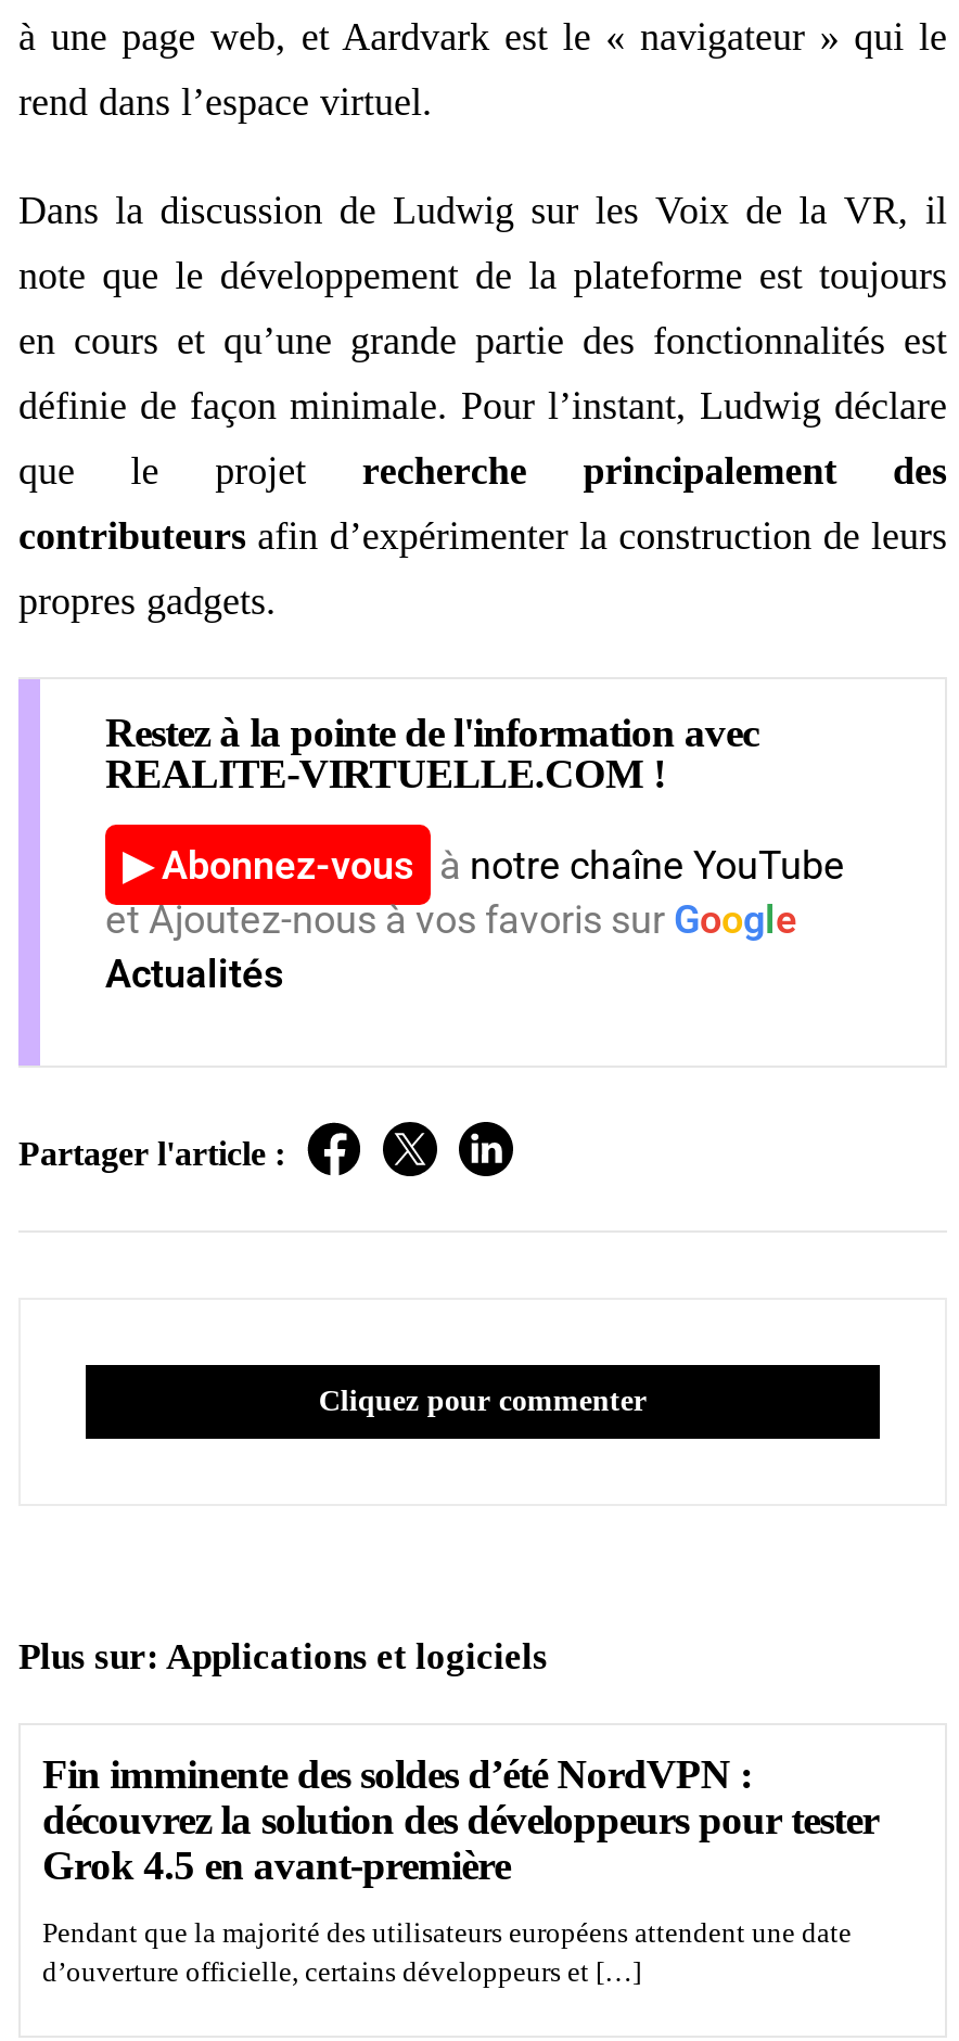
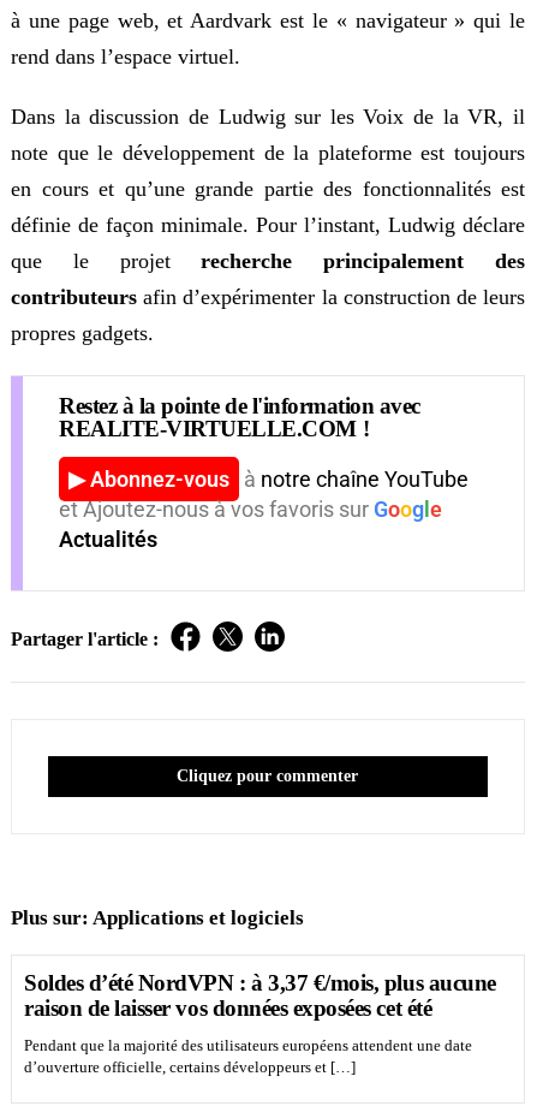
- Fin imminente des soldes d’été NordVPN :
- découvrez la solution des développeurs pour tester
- Grok 4.5 en avant-première
+ Soldes d’été NordVPN : à 3,37 €/mois, plus aucune
+ raison de laisser vos données exposées cet été
